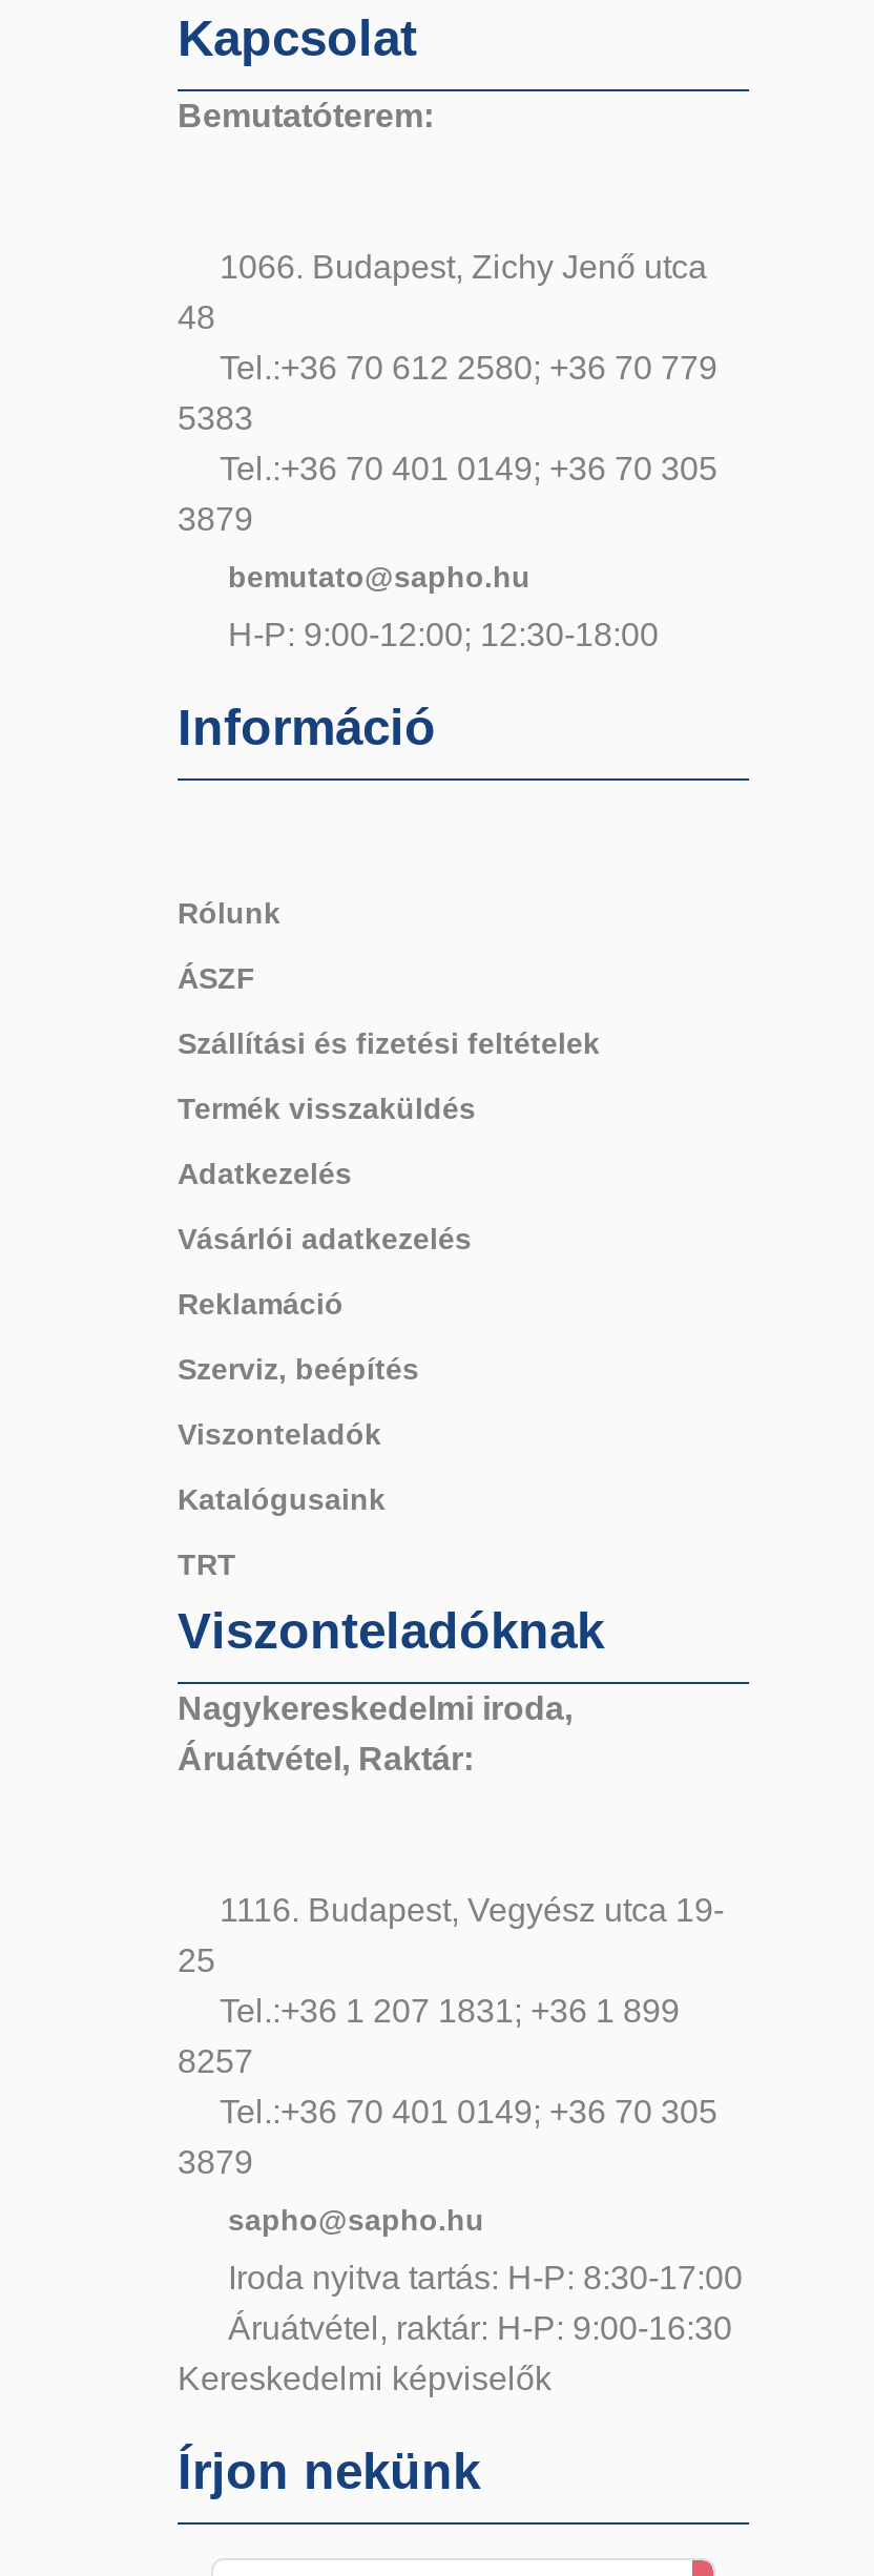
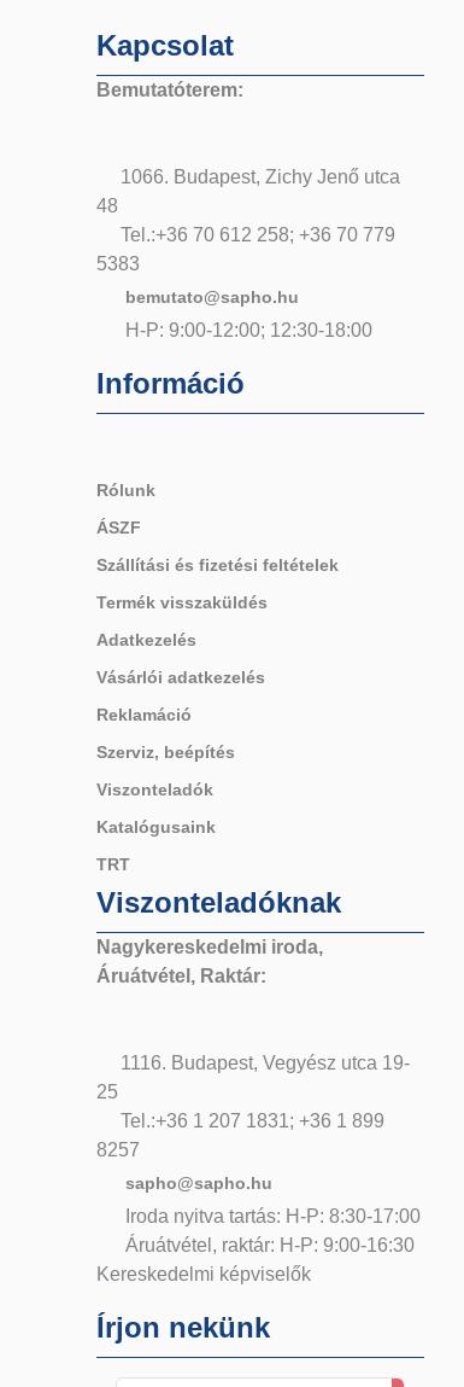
- Tel.:+36 70 612 2580; +36 70 779
+ Tel.:+36 70 612 258; +36 70 779

- Tel.:+36 70 401 0149; +36 70 305
- 3879

- Tel.:+36 70 401 0149; +36 70 305
- 3879
